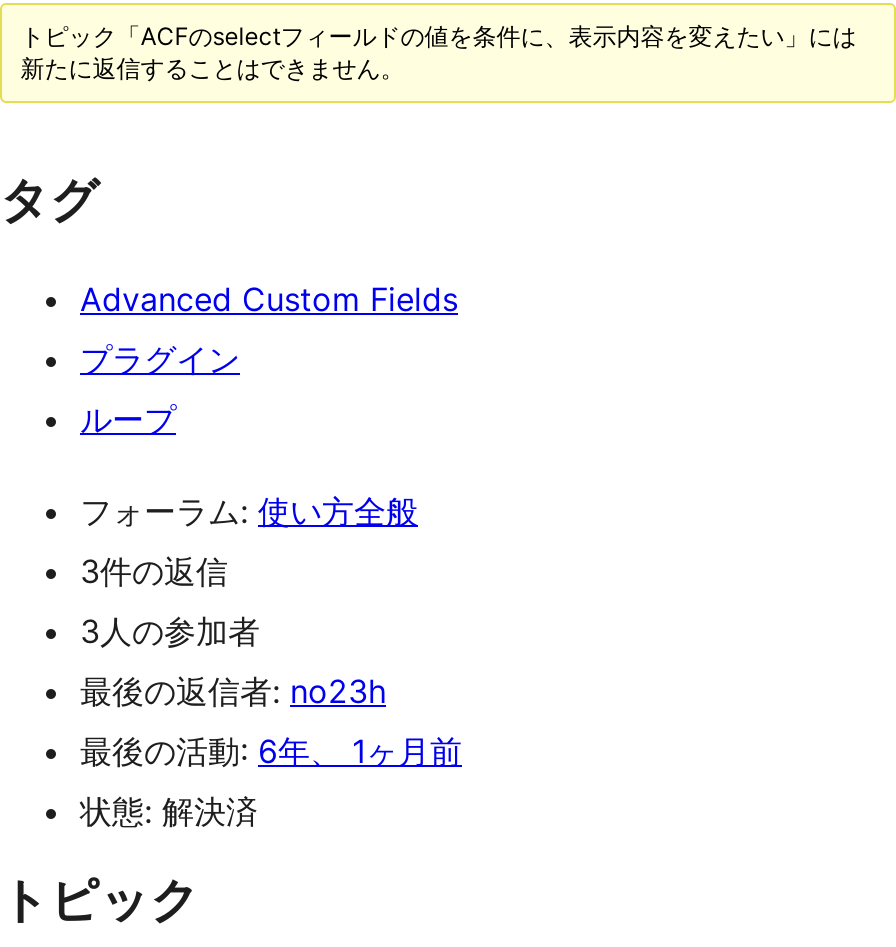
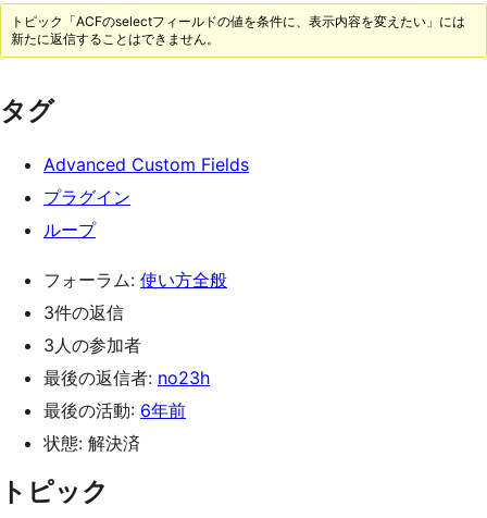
- 最後の活動: 6年、 1ヶ月前
+ 最後の活動: 6年前
